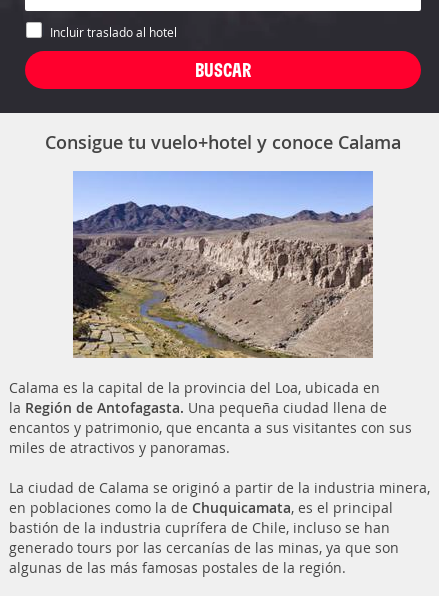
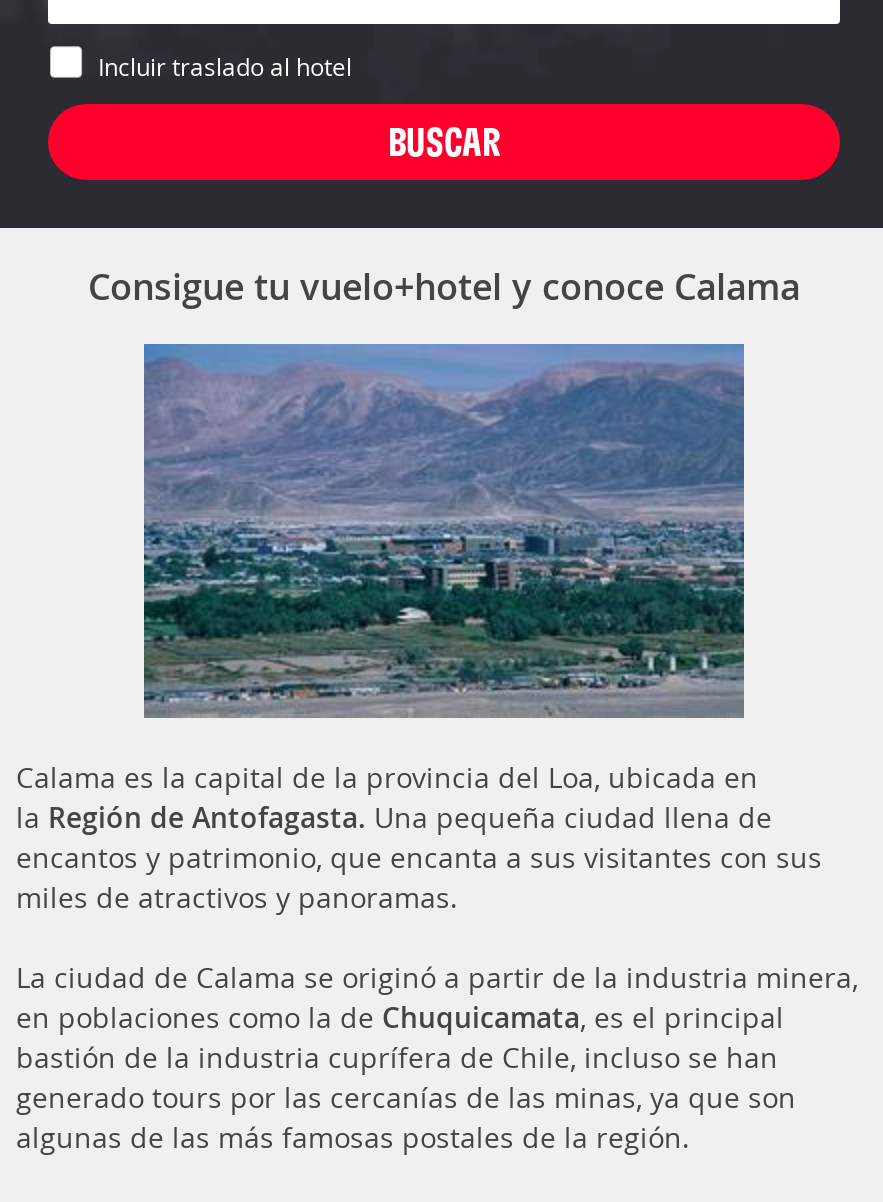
- [image]
+ [image]
